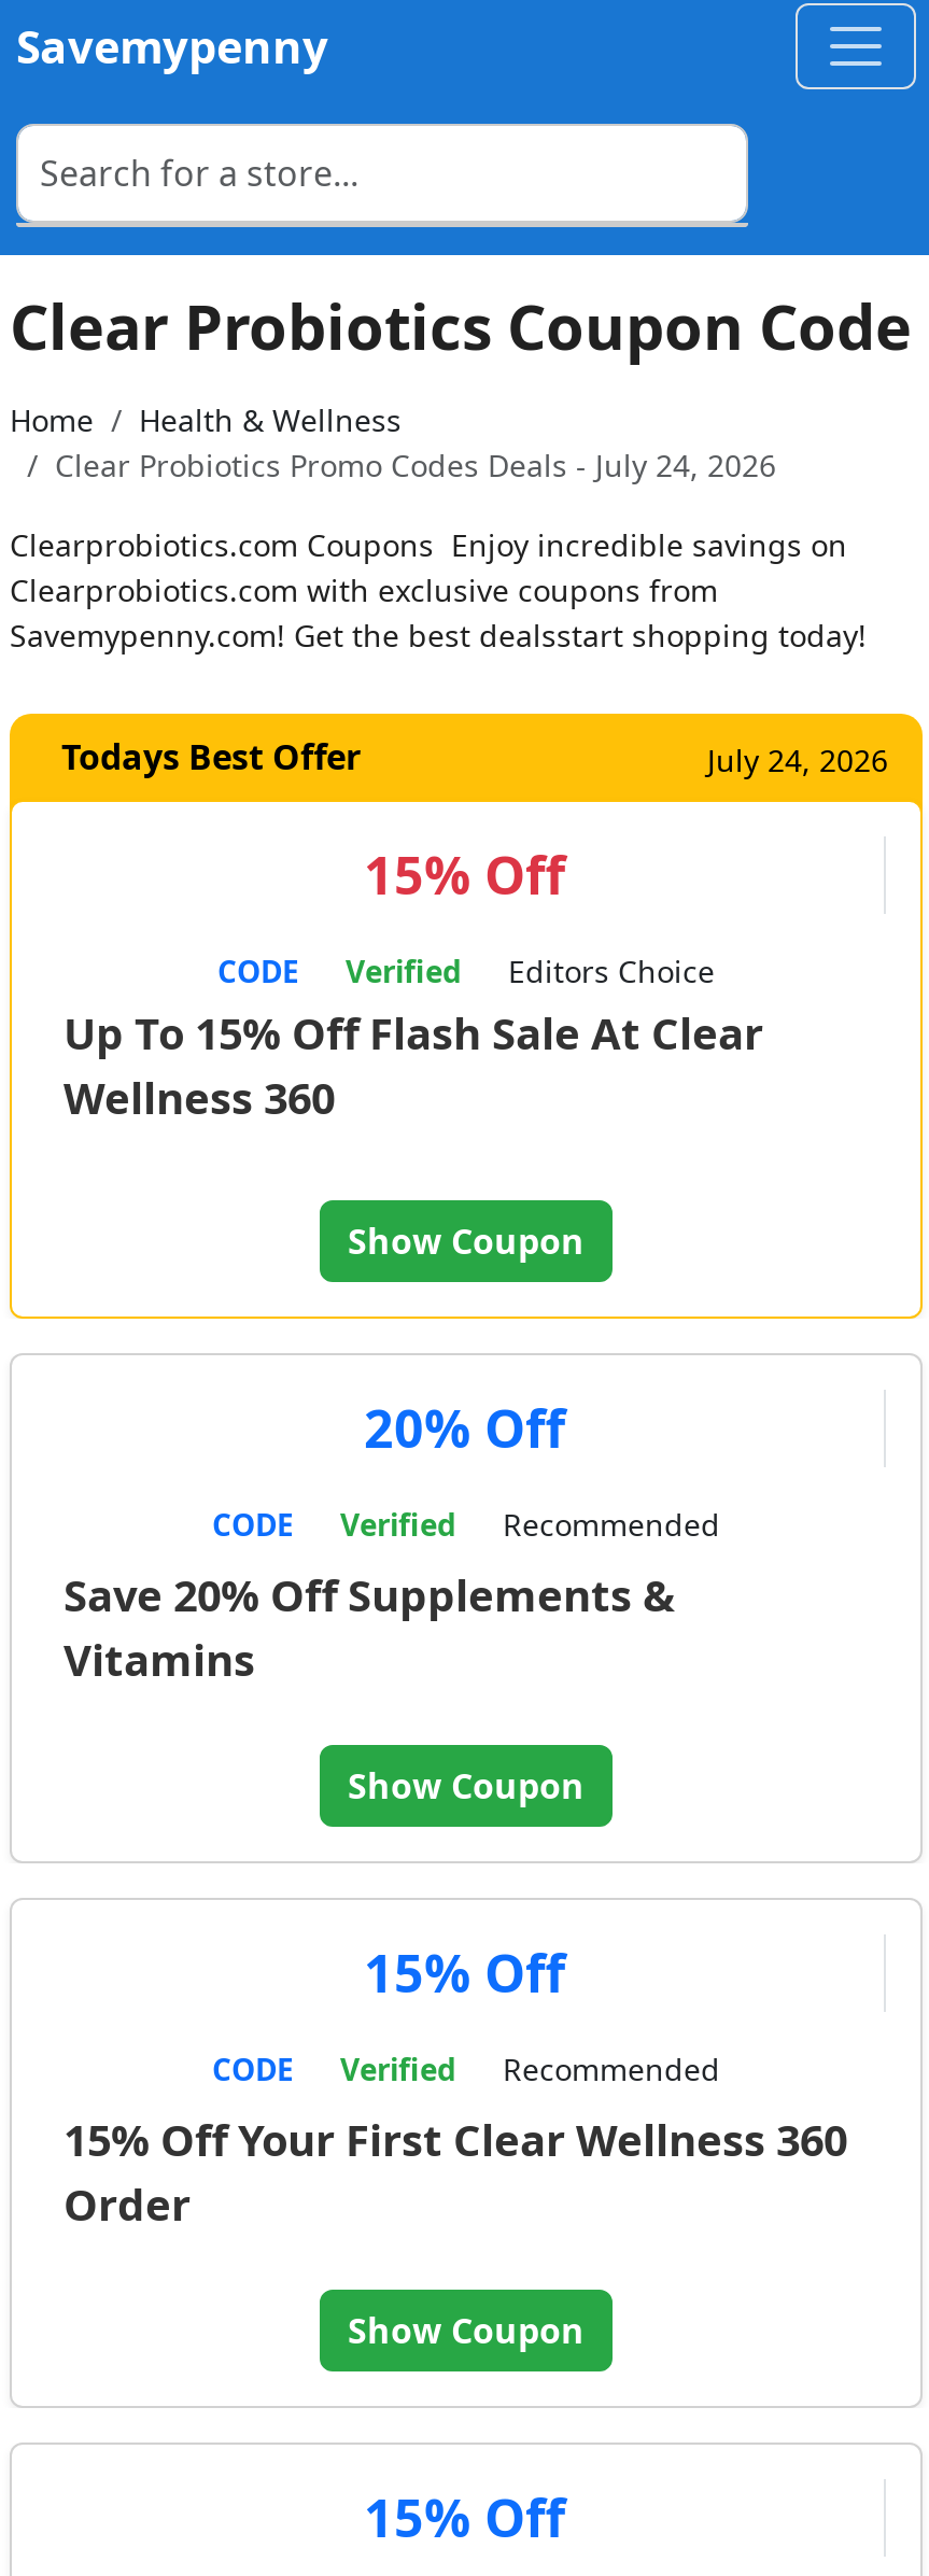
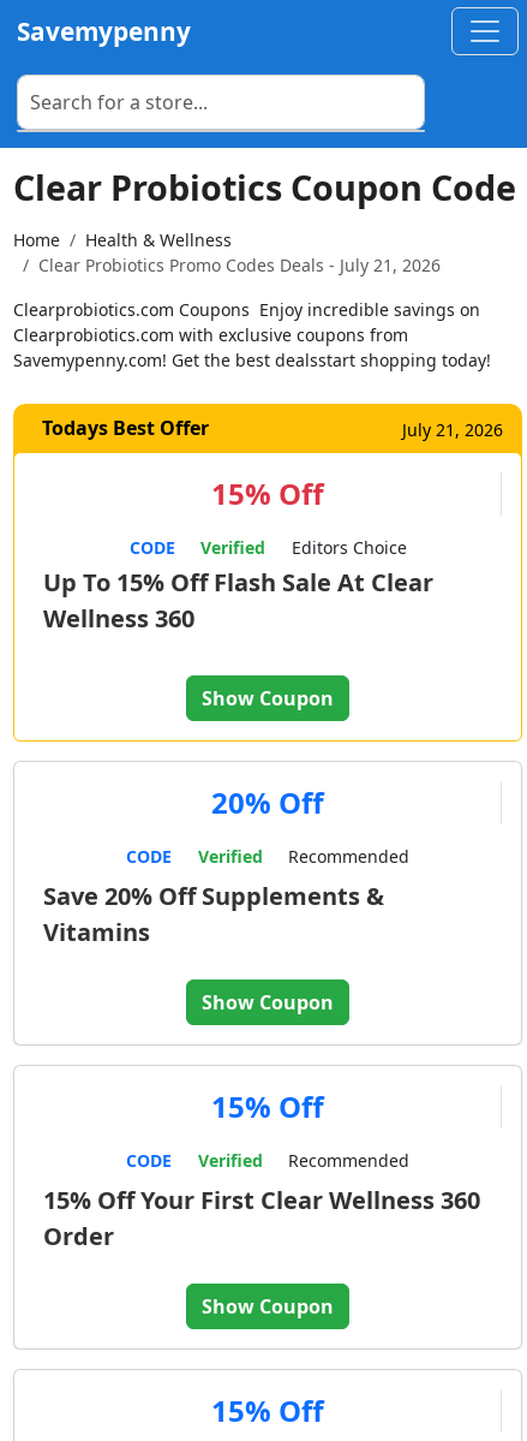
- Clear Probiotics Promo Codes Deals - July 24, 2026
+ Clear Probiotics Promo Codes Deals - July 21, 2026

- July 24, 2026
+ July 21, 2026
